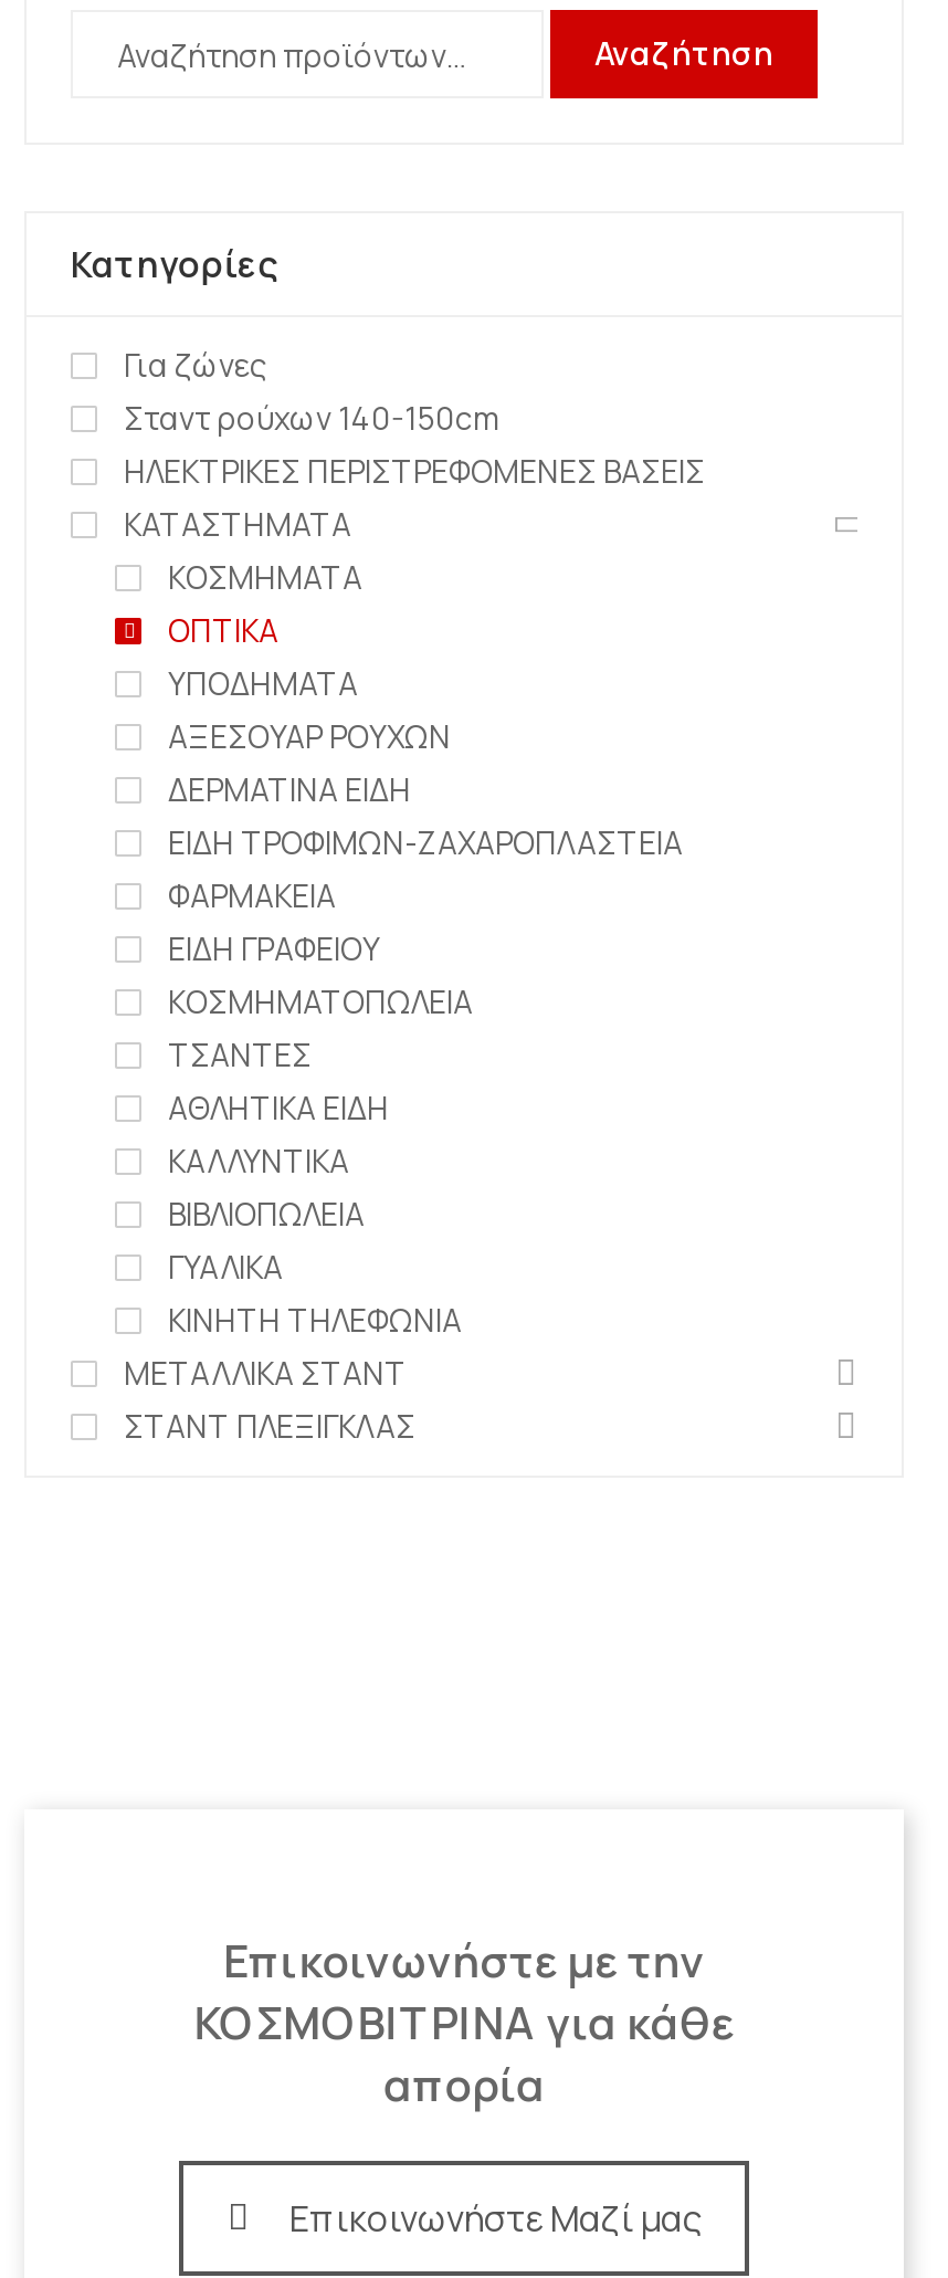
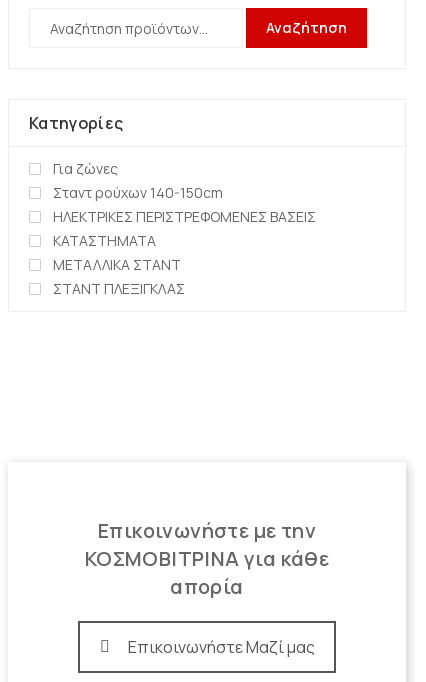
- ΚΟΣΜΗΜΑΤΑ
- ΟΠΤΙΚΑ
- ΥΠΟΔΗΜΑΤΑ
- ΑΞΕΣΟΥΑΡ ΡΟΥΧΩΝ
- ΔΕΡΜΑΤΙΝΑ ΕΙΔΗ
- ΕΙΔΗ ΤΡΟΦΙΜΩΝ-ΖΑΧΑΡΟΠΛΑΣΤΕΙΑ
- ΦΑΡΜΑΚΕΙΑ
- ΕΙΔΗ ΓΡΑΦΕΙΟΥ
- ΚΟΣΜΗΜΑΤΟΠΩΛΕΙΑ
- ΤΣΑΝΤΕΣ
- ΑΘΛΗΤΙΚΑ ΕΙΔΗ
- ΚΑΛΛΥΝΤΙΚΑ
- ΒΙΒΛΙΟΠΩΛΕΙΑ
- ΓΥΑΛΙΚΑ
- ΚΙΝΗΤΗ ΤΗΛΕΦΩΝΙΑ
